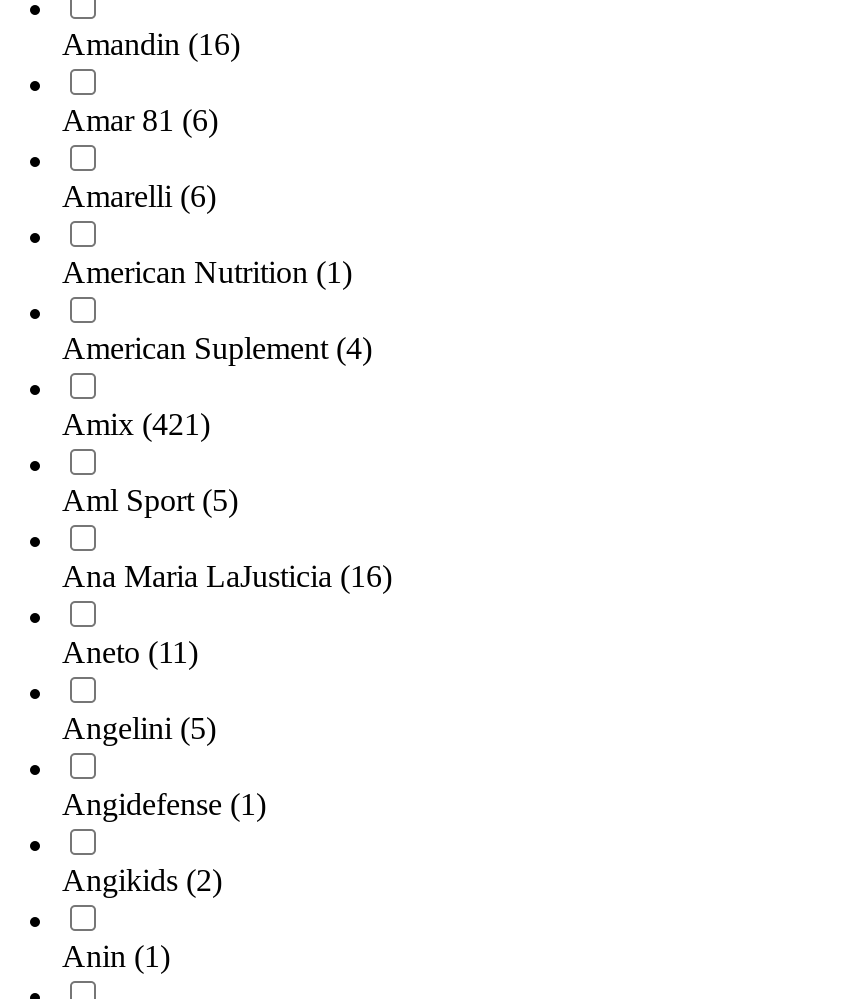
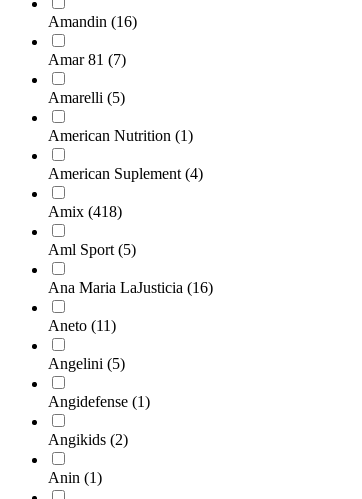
- Amar 81 (6)
+ Amar 81 (7)

- Amarelli (6)
+ Amarelli (5)

- Amix (421)
+ Amix (418)
